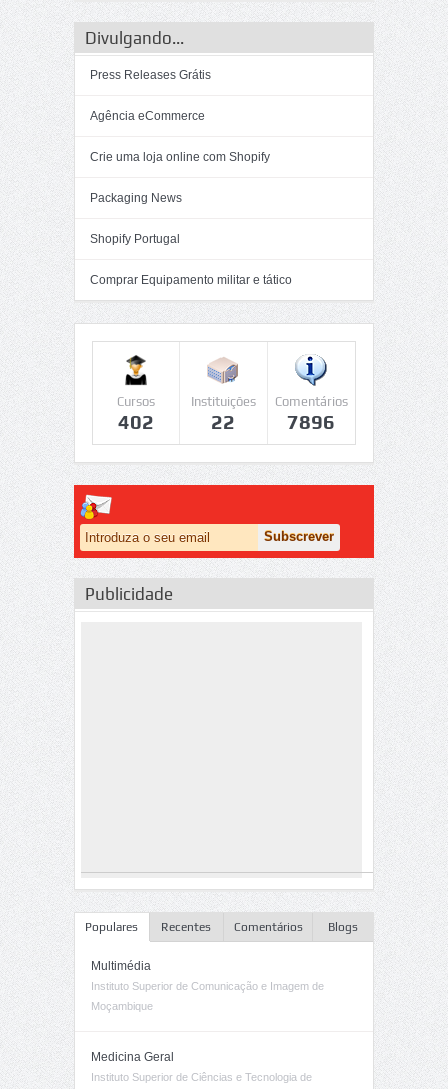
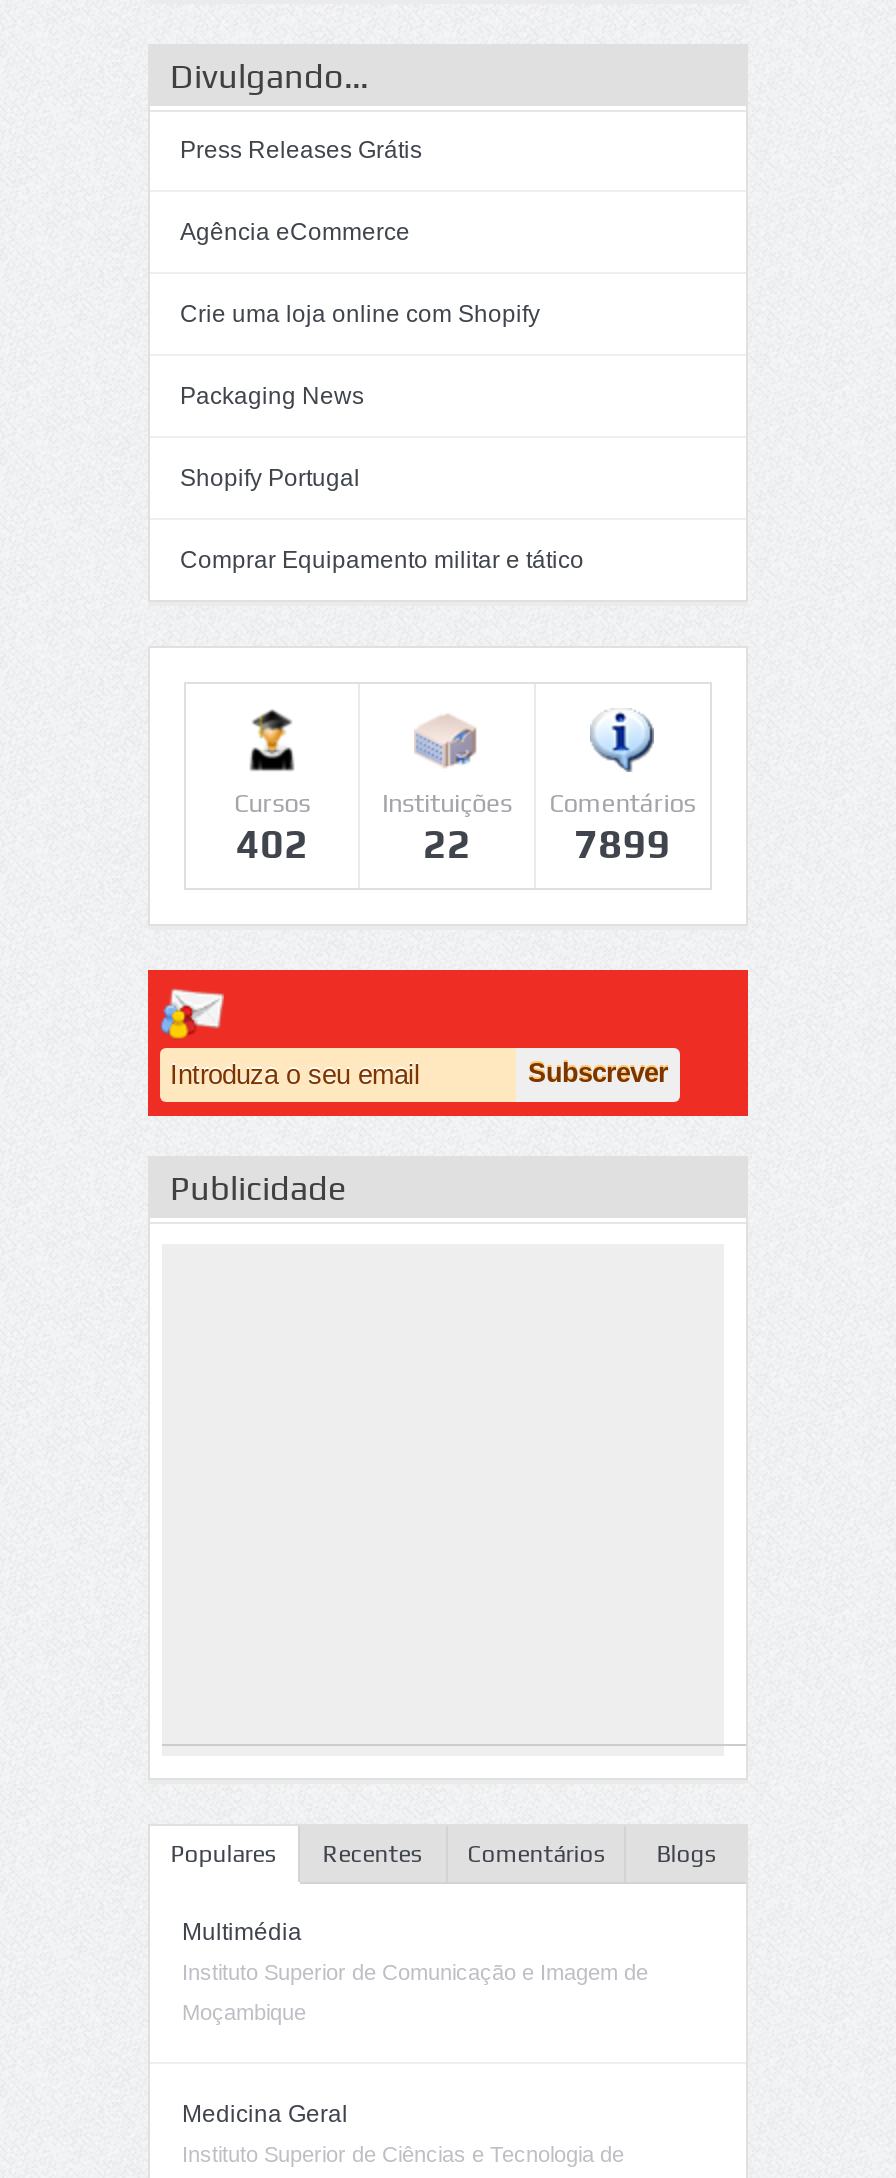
- 7896
+ 7899
